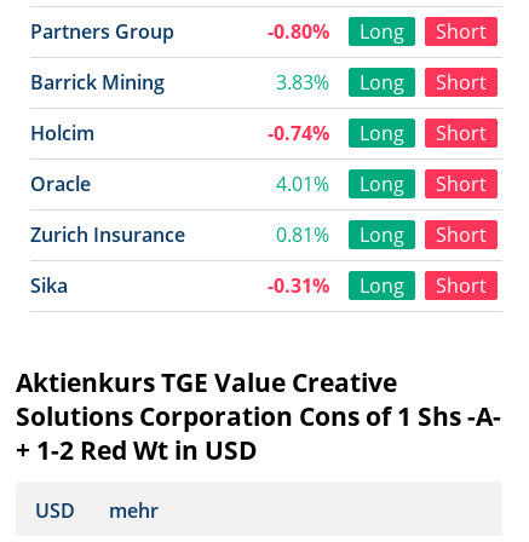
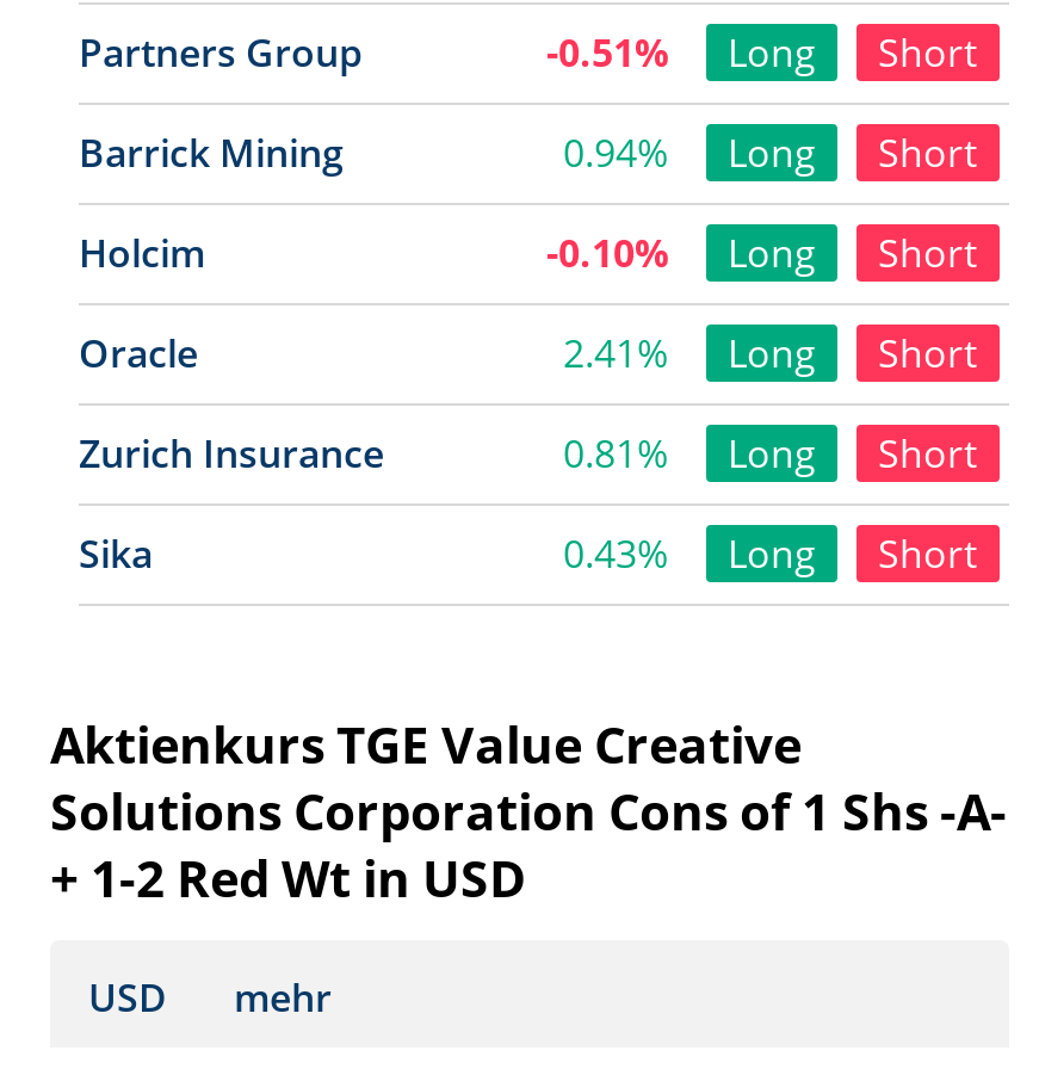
- -0.80% Long Short
+ -0.51% Long Short

- 3.83% Long Short
+ 0.94% Long Short

- -0.74% Long Short
+ -0.10% Long Short

- 4.01% Long Short
+ 2.41% Long Short

- -0.31% Long Short
+ 0.43% Long Short
